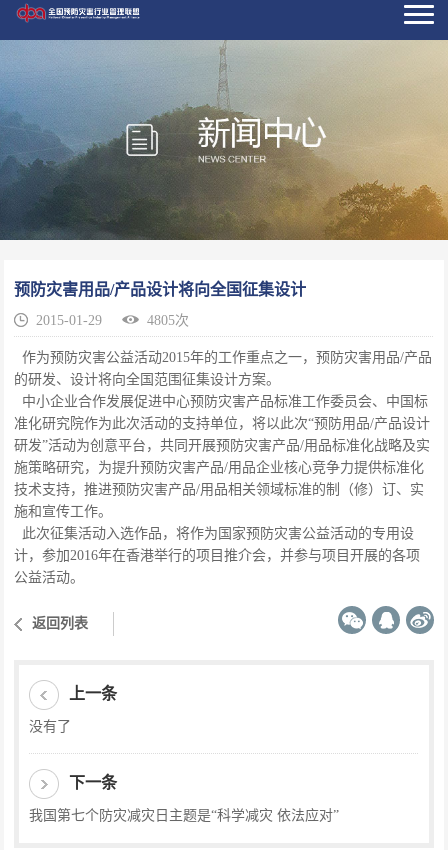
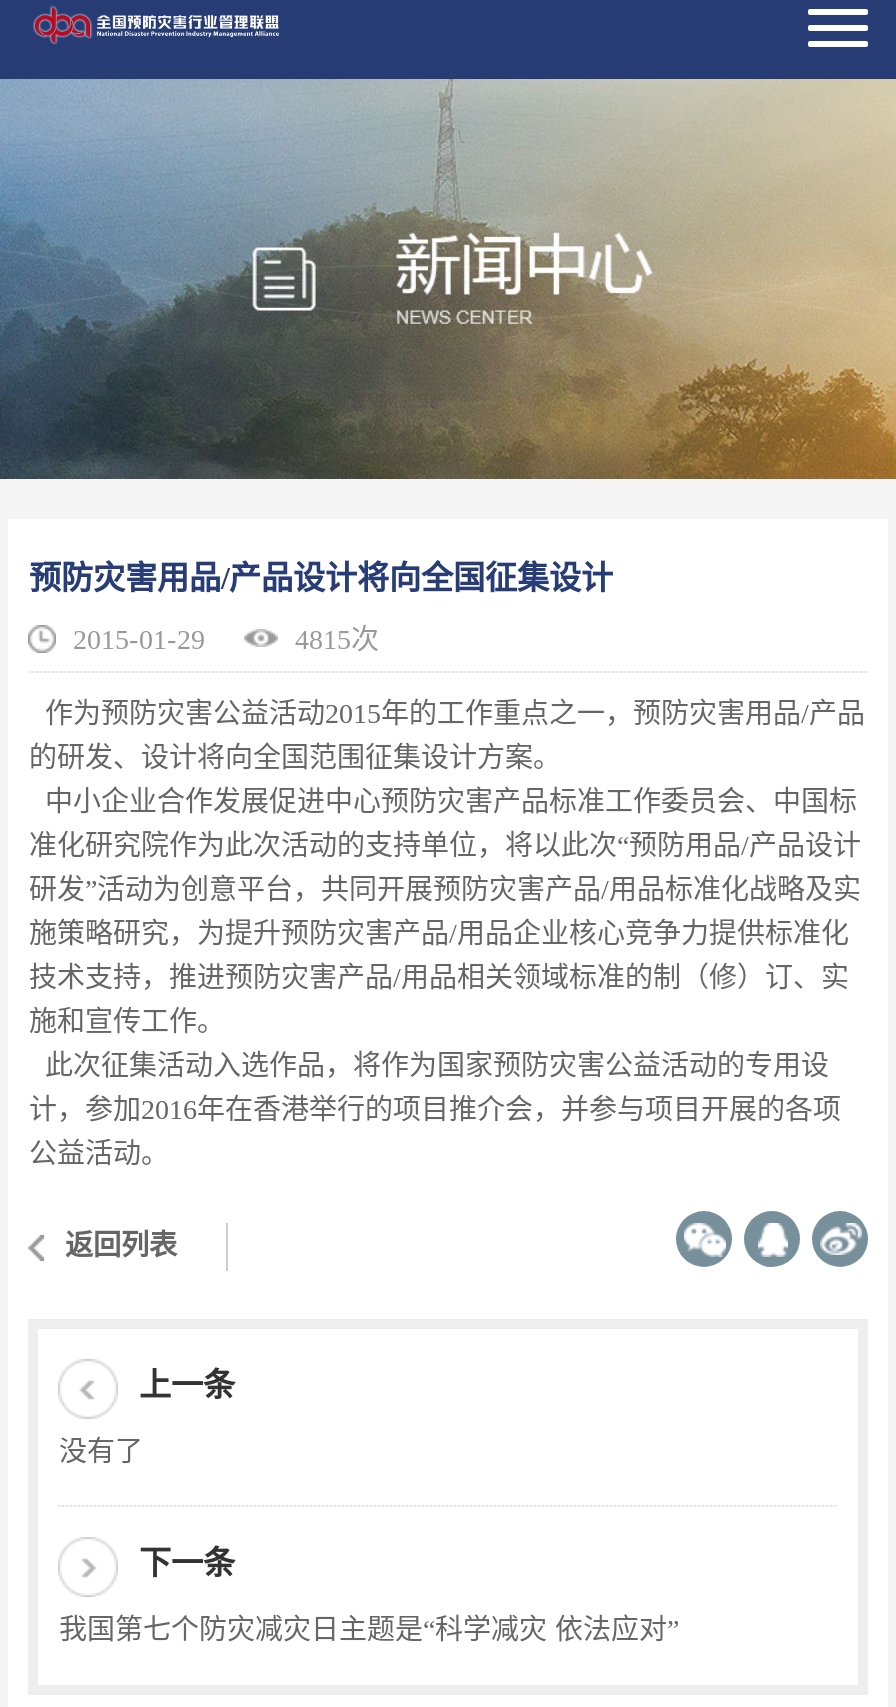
- 2015-01-29 4805次
+ 2015-01-29 4815次
